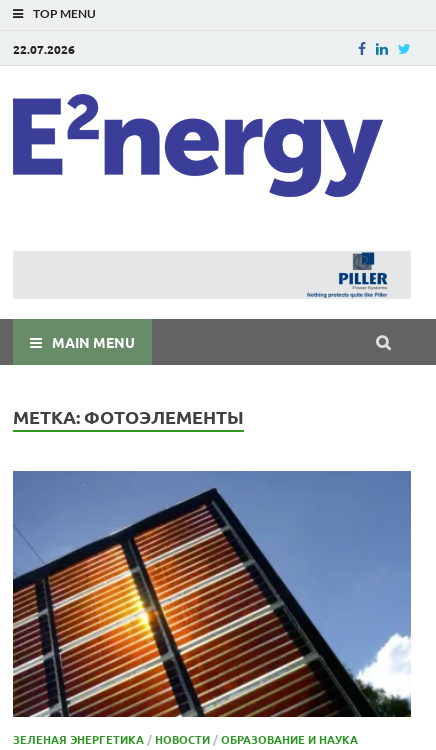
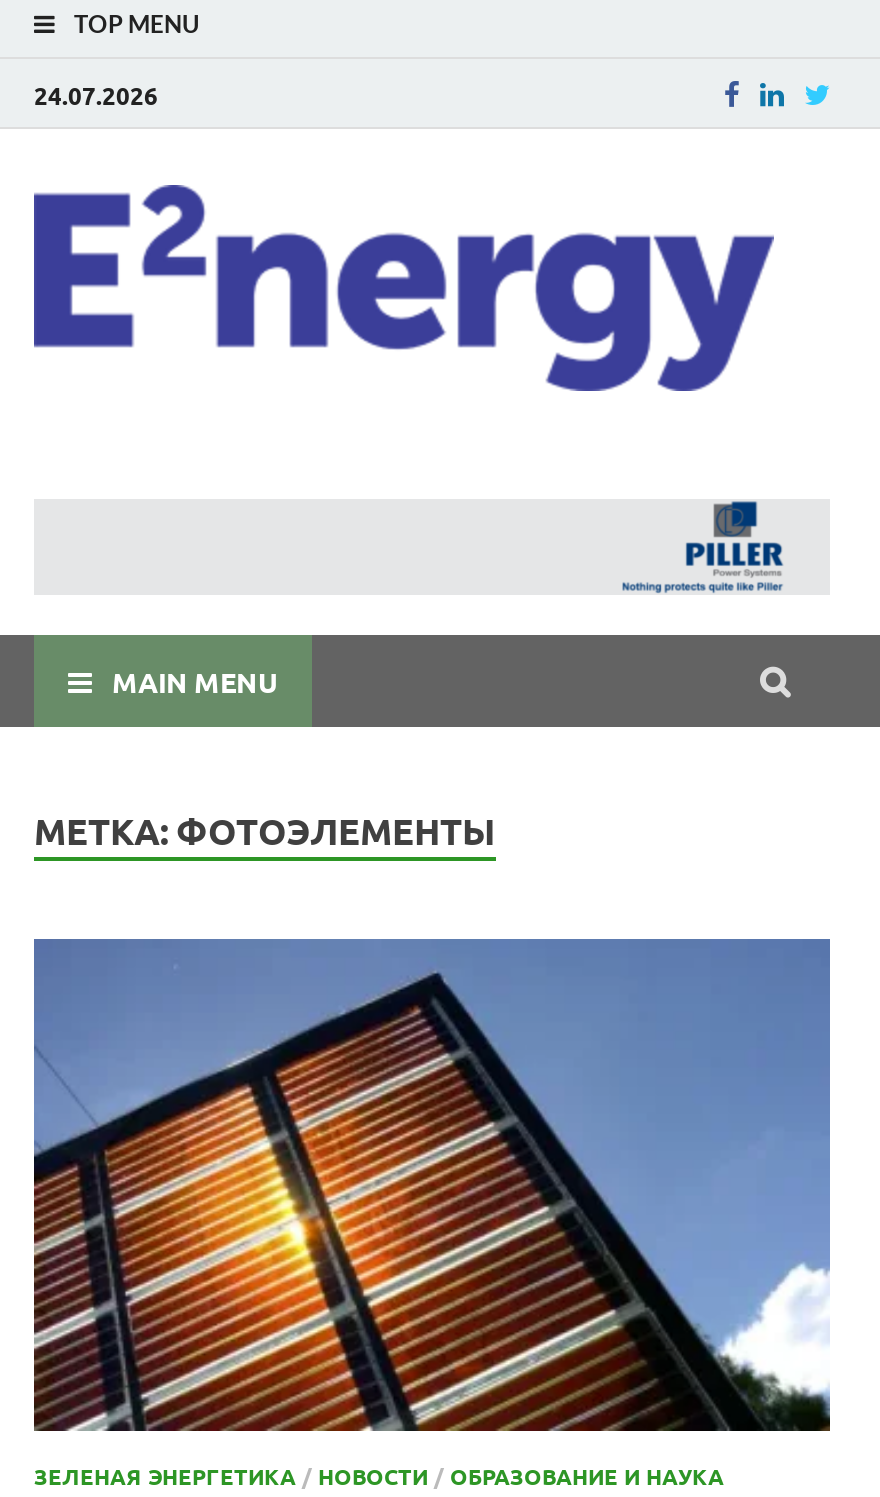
- 22.07.2026
+ 24.07.2026
